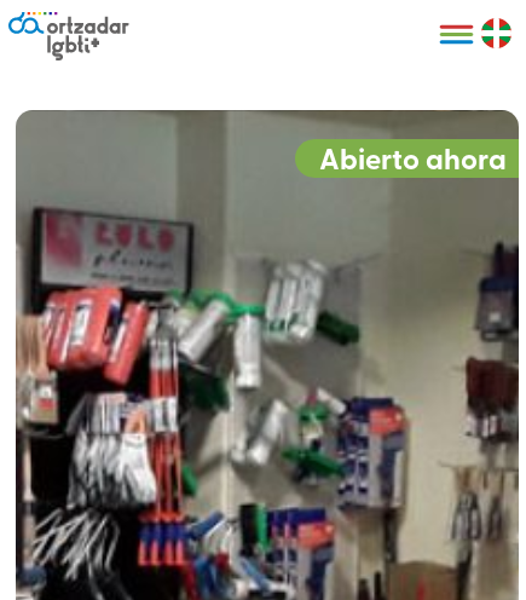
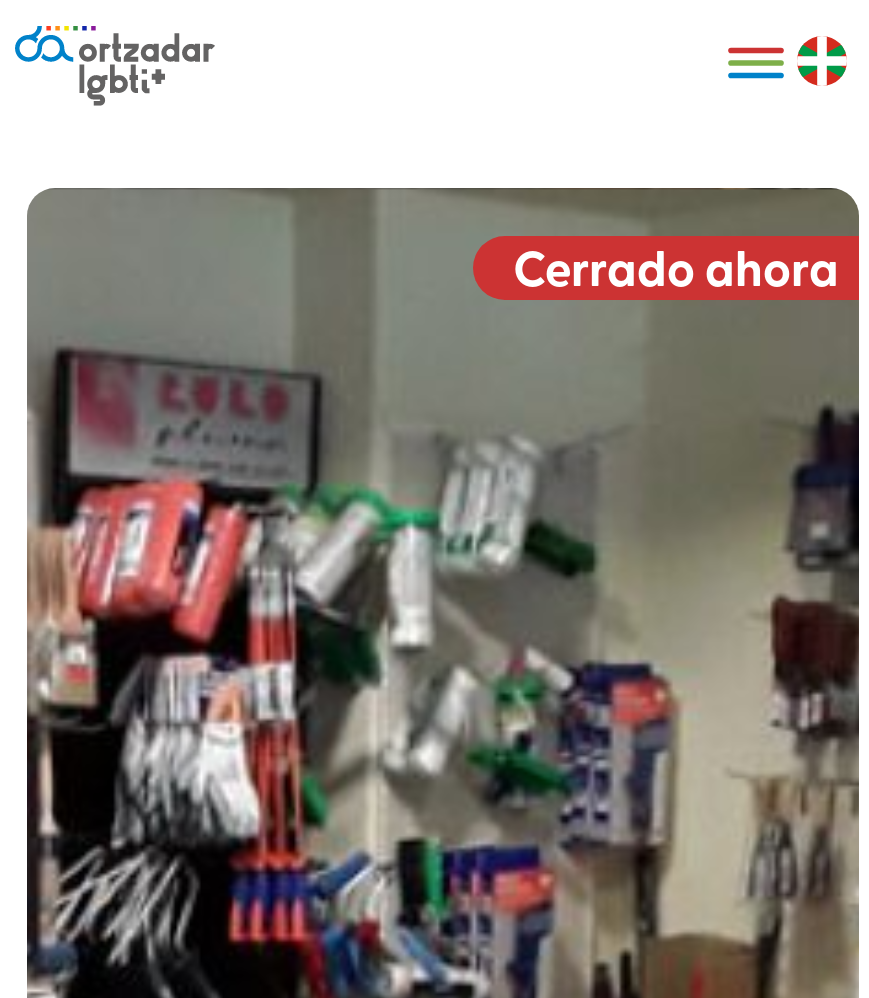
- Abierto ahora
+ Cerrado ahora
